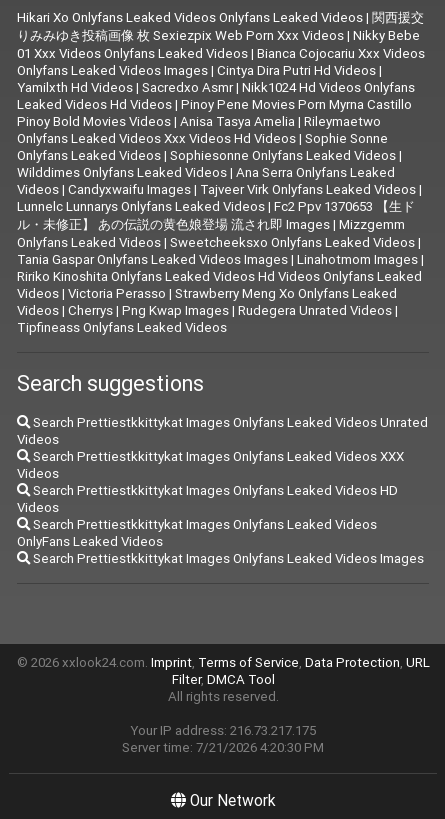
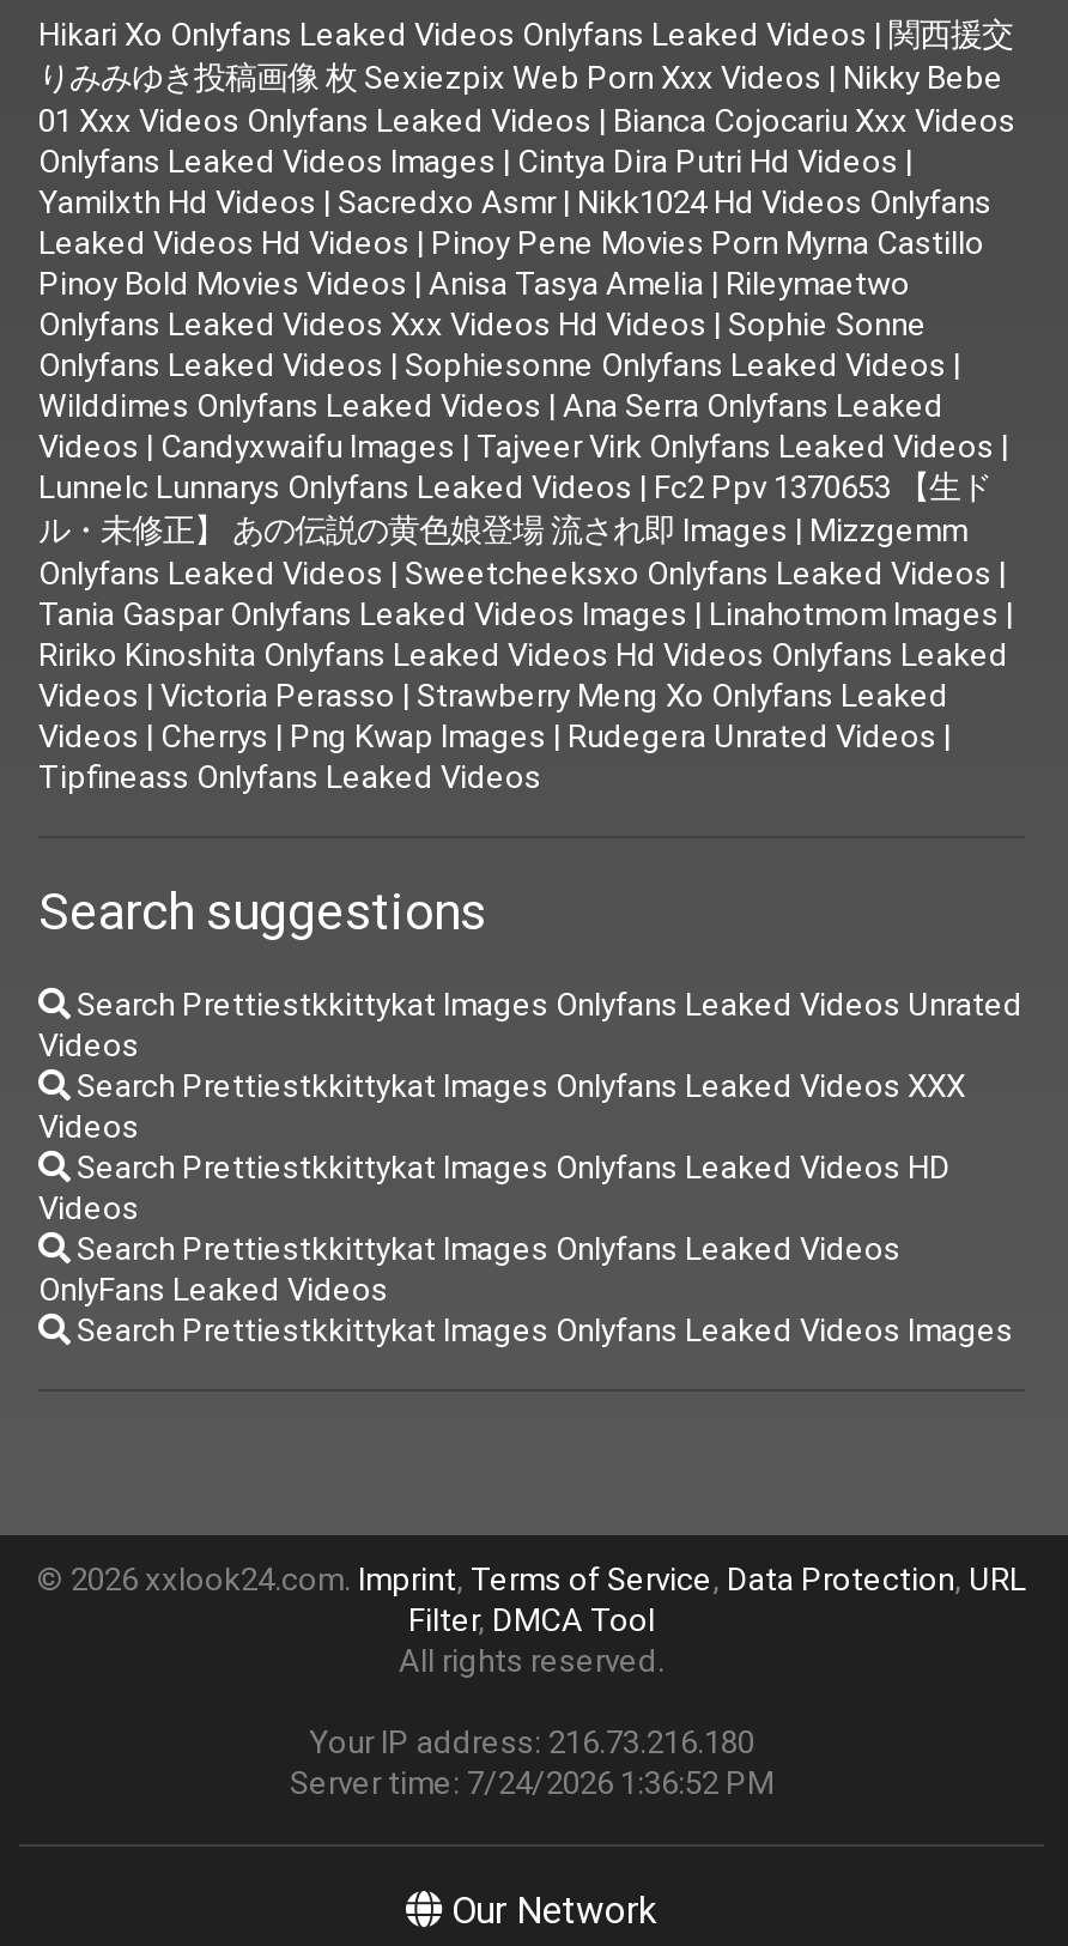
- Your IP address: 216.73.217.175
+ Your IP address: 216.73.216.180

- Server time: 7/21/2026 4:20:30 PM
+ Server time: 7/24/2026 1:36:52 PM
